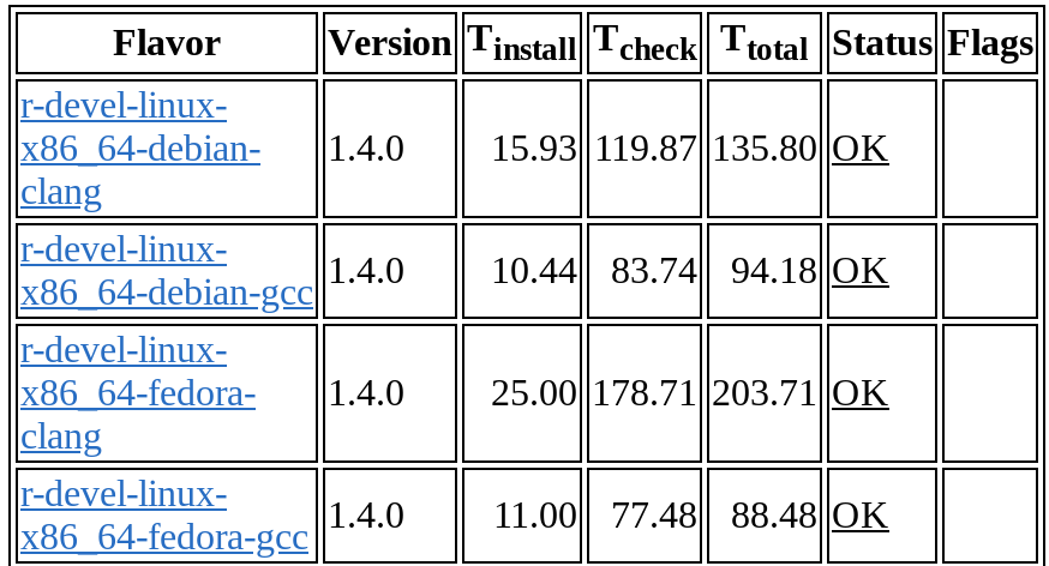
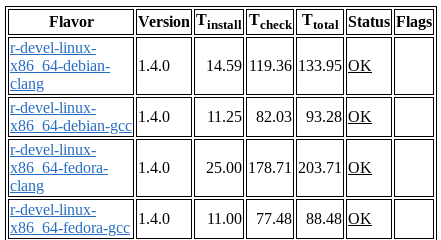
- 15.93 119.87 135.80 OK
+ 14.59 119.36 133.95 OK

- 10.44
+ 11.25

- 83.74
+ 82.03

- 94.18 OK
+ 93.28 OK
